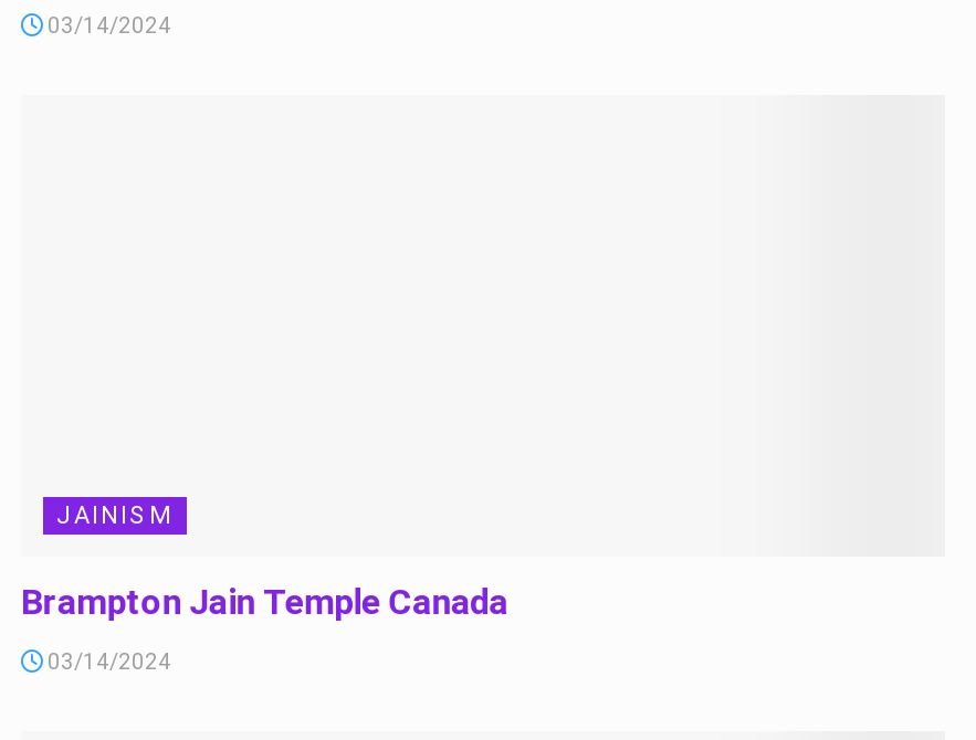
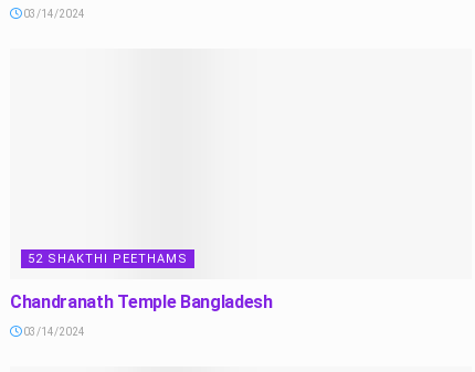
- JAINISM
+ 52 SHAKTHI PEETHAMS

- Brampton Jain Temple Canada
+ Chandranath Temple Bangladesh
